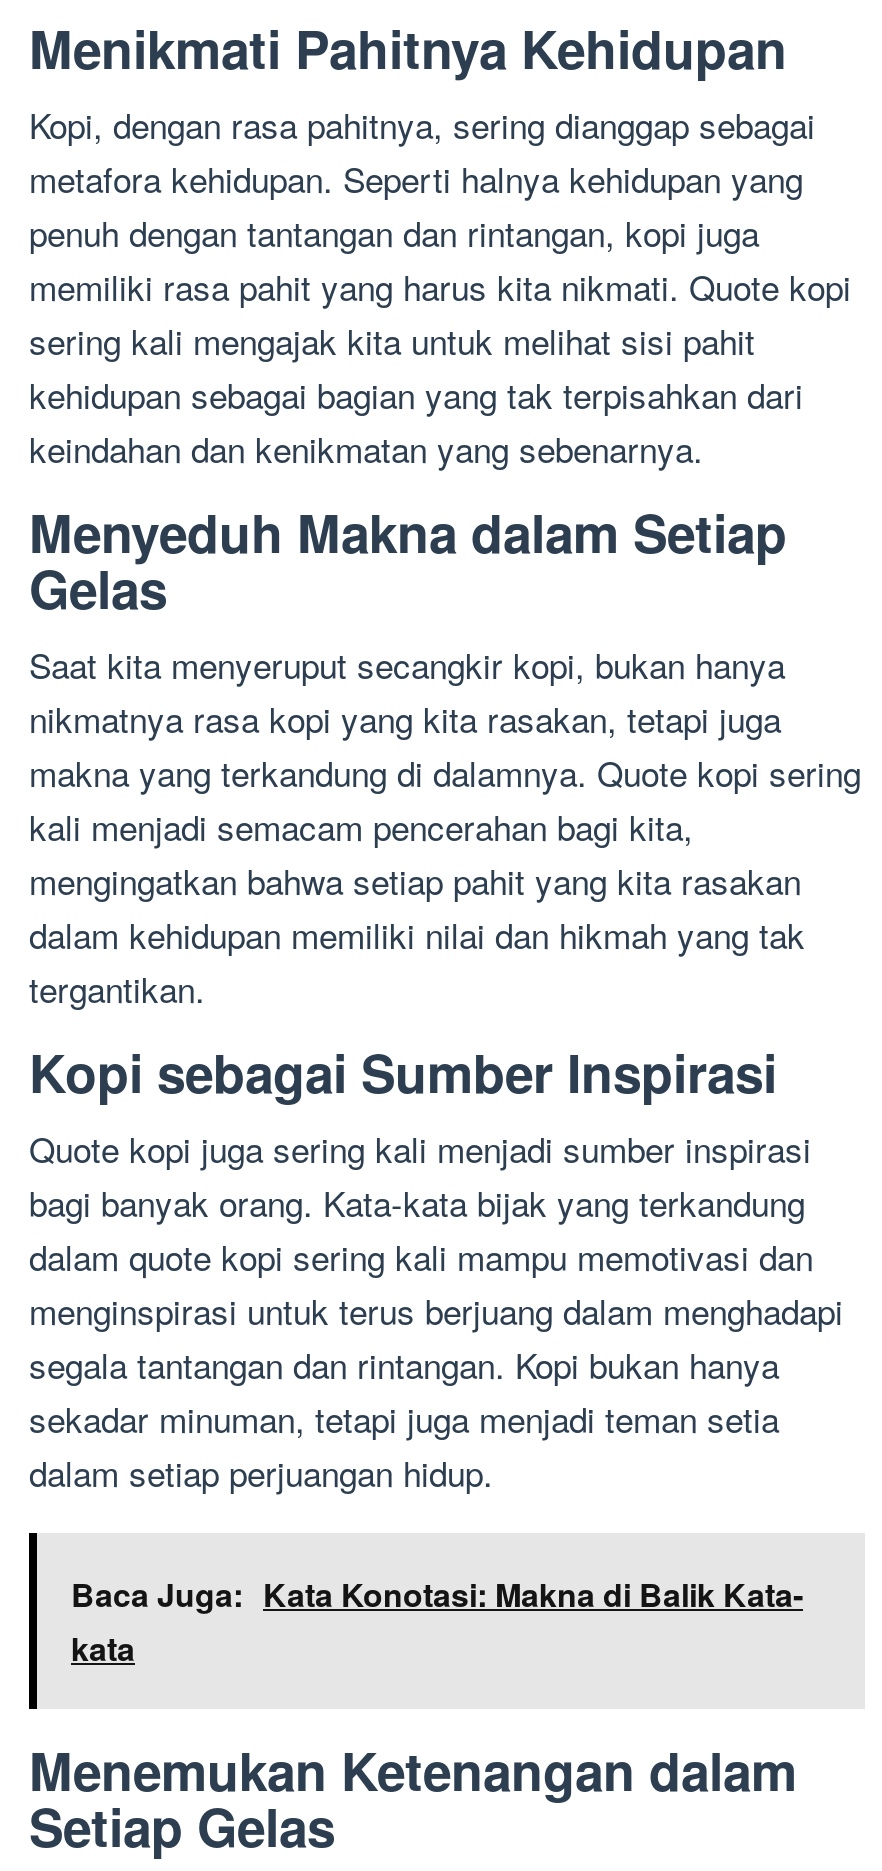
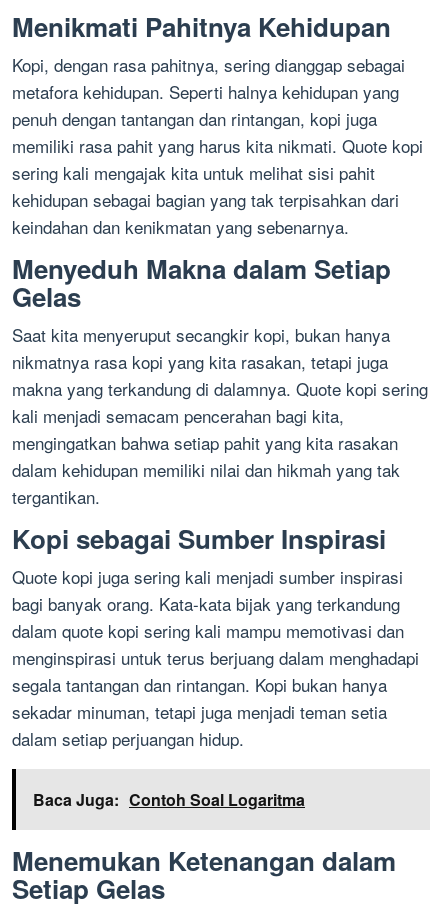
- Baca Juga: Kata Konotasi: Makna di Balik Kata-
- kata
+ Baca Juga: Contoh Soal Logaritma
